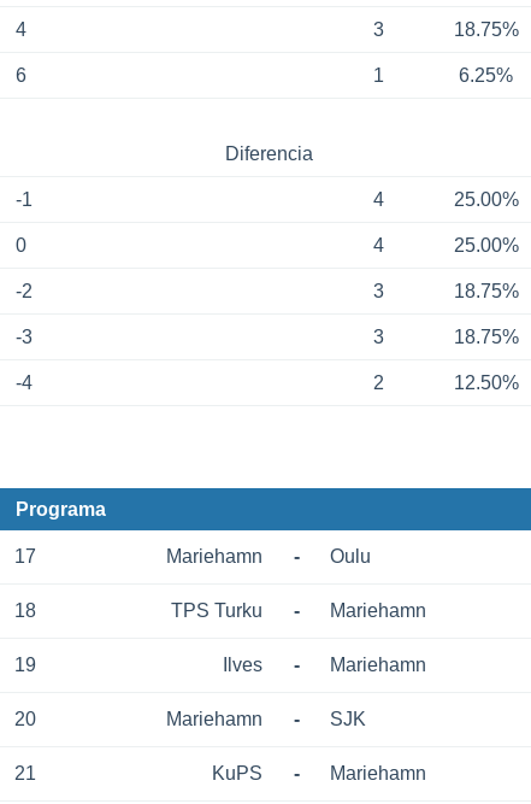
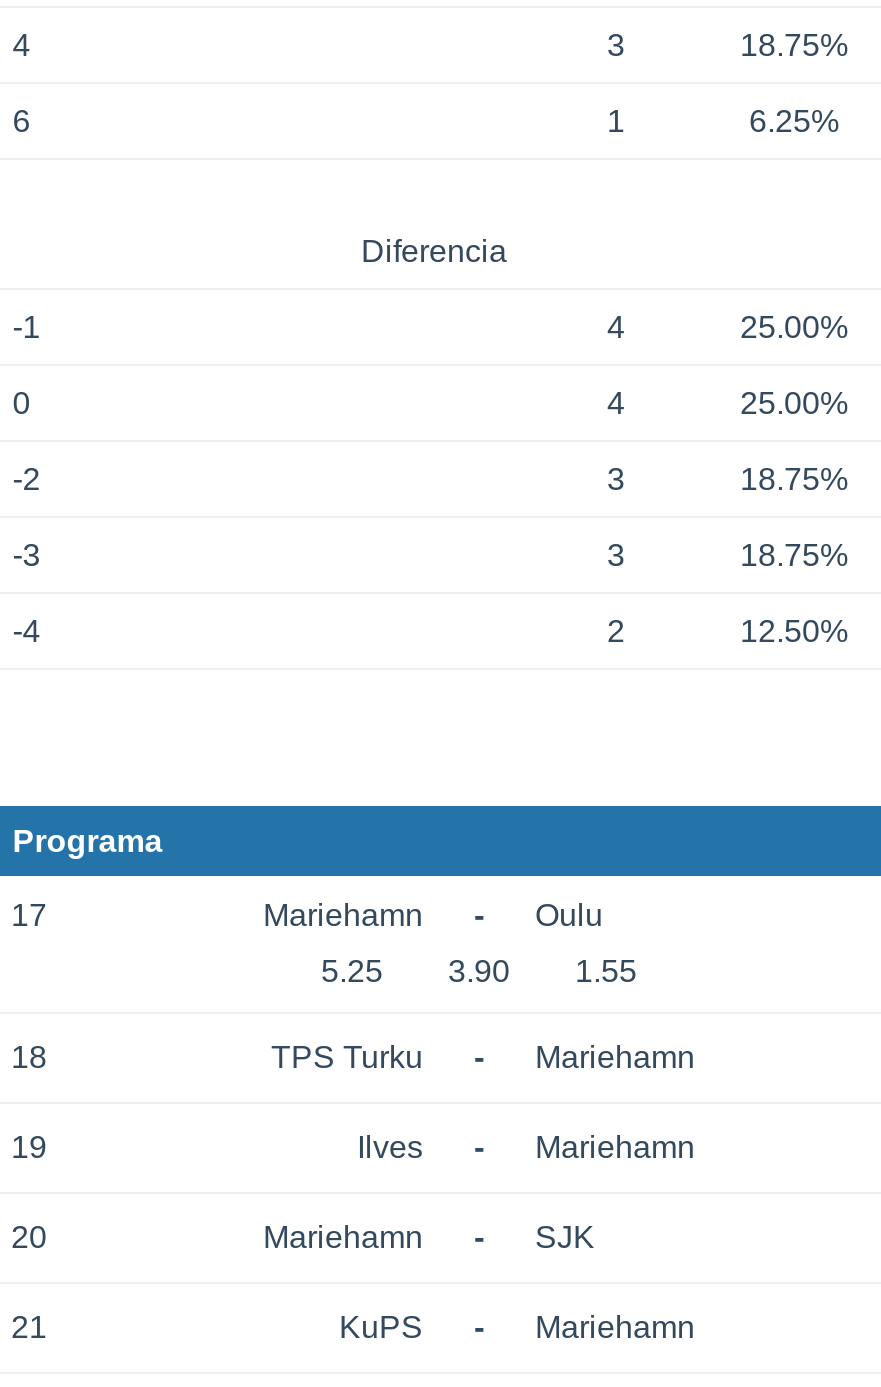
+ 5.25
+ 3.90
+ 1.55
